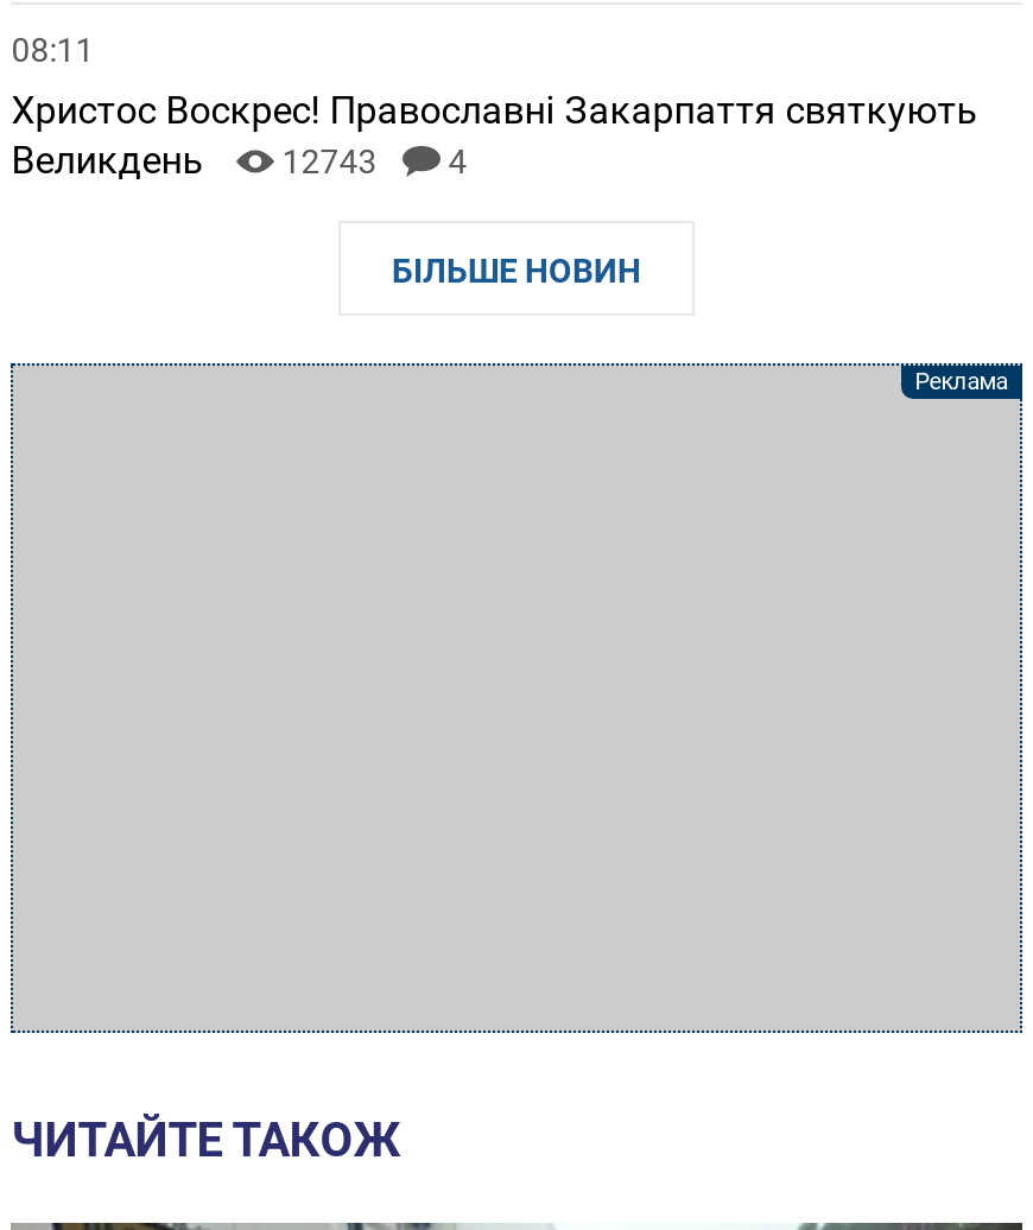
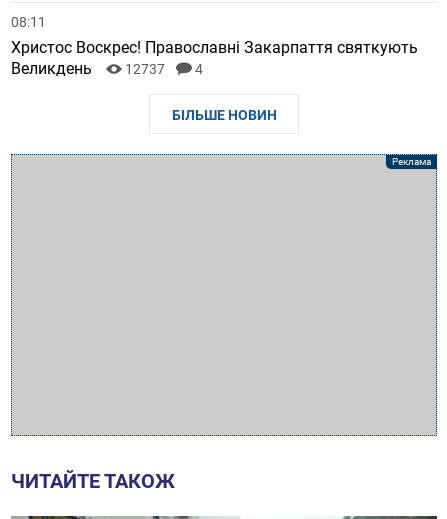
- Великдень 12743 4
+ Великдень 12737 4
